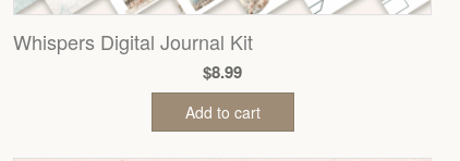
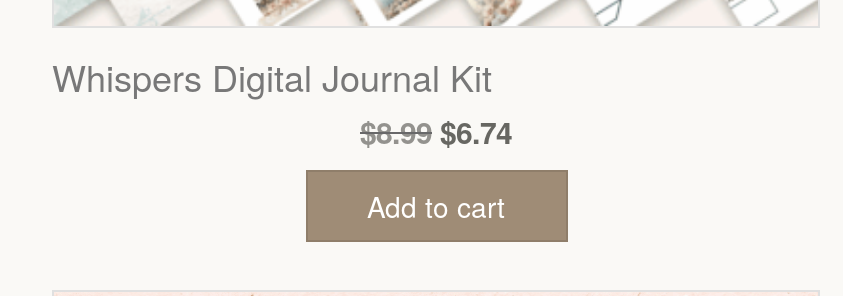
- $8.99
+ $8.99 $6.74
